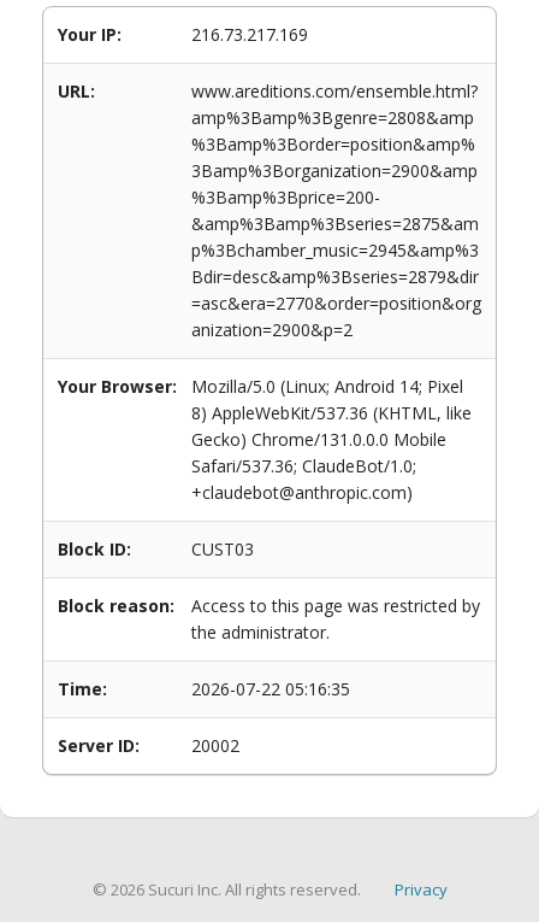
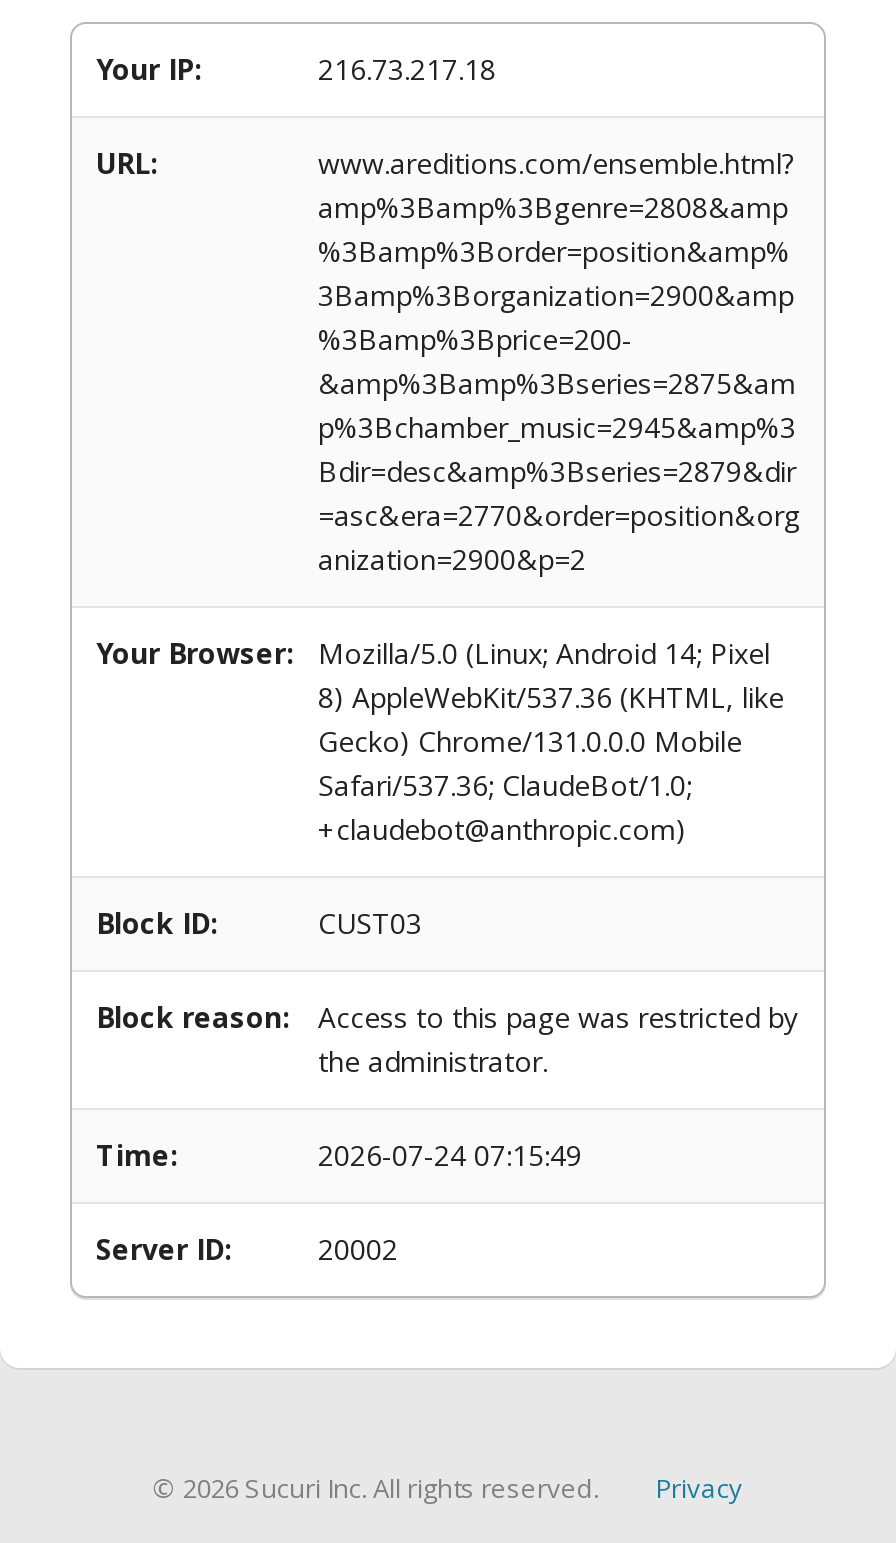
- 216.73.217.169
+ 216.73.217.18

- 2026-07-22 05:16:35
+ 2026-07-24 07:15:49
